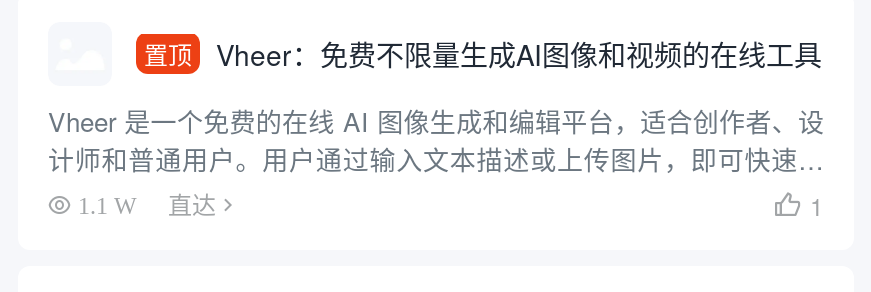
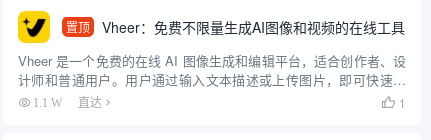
+ [image]
